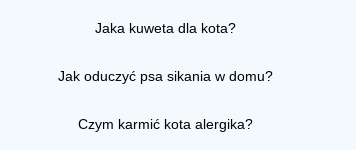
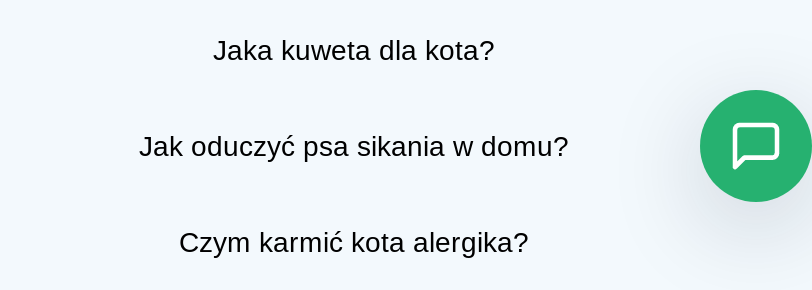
+ [image]
